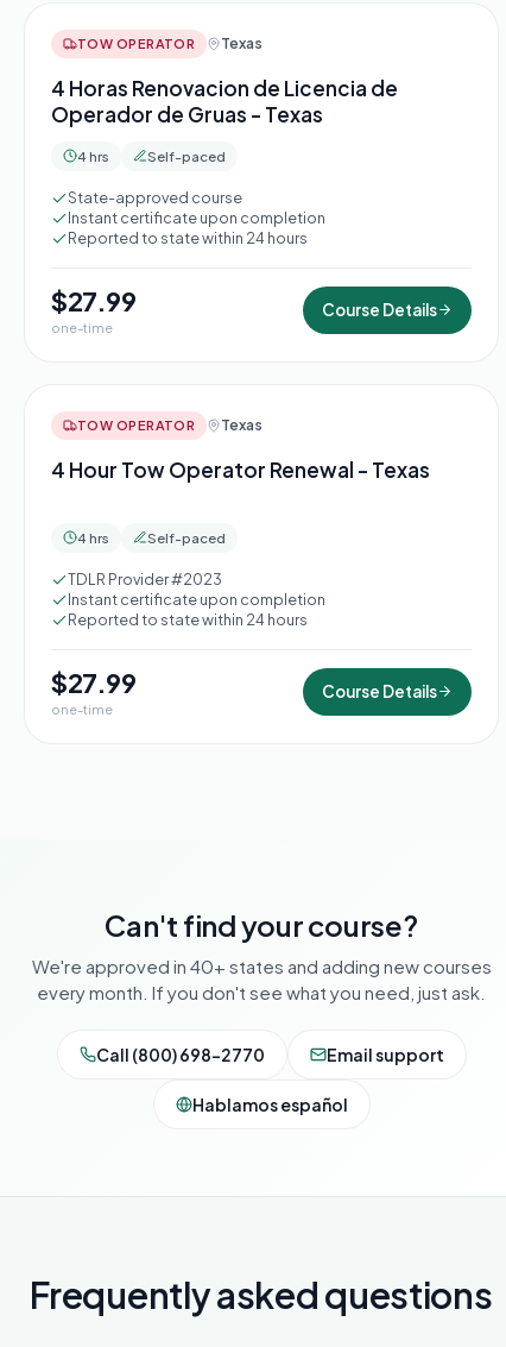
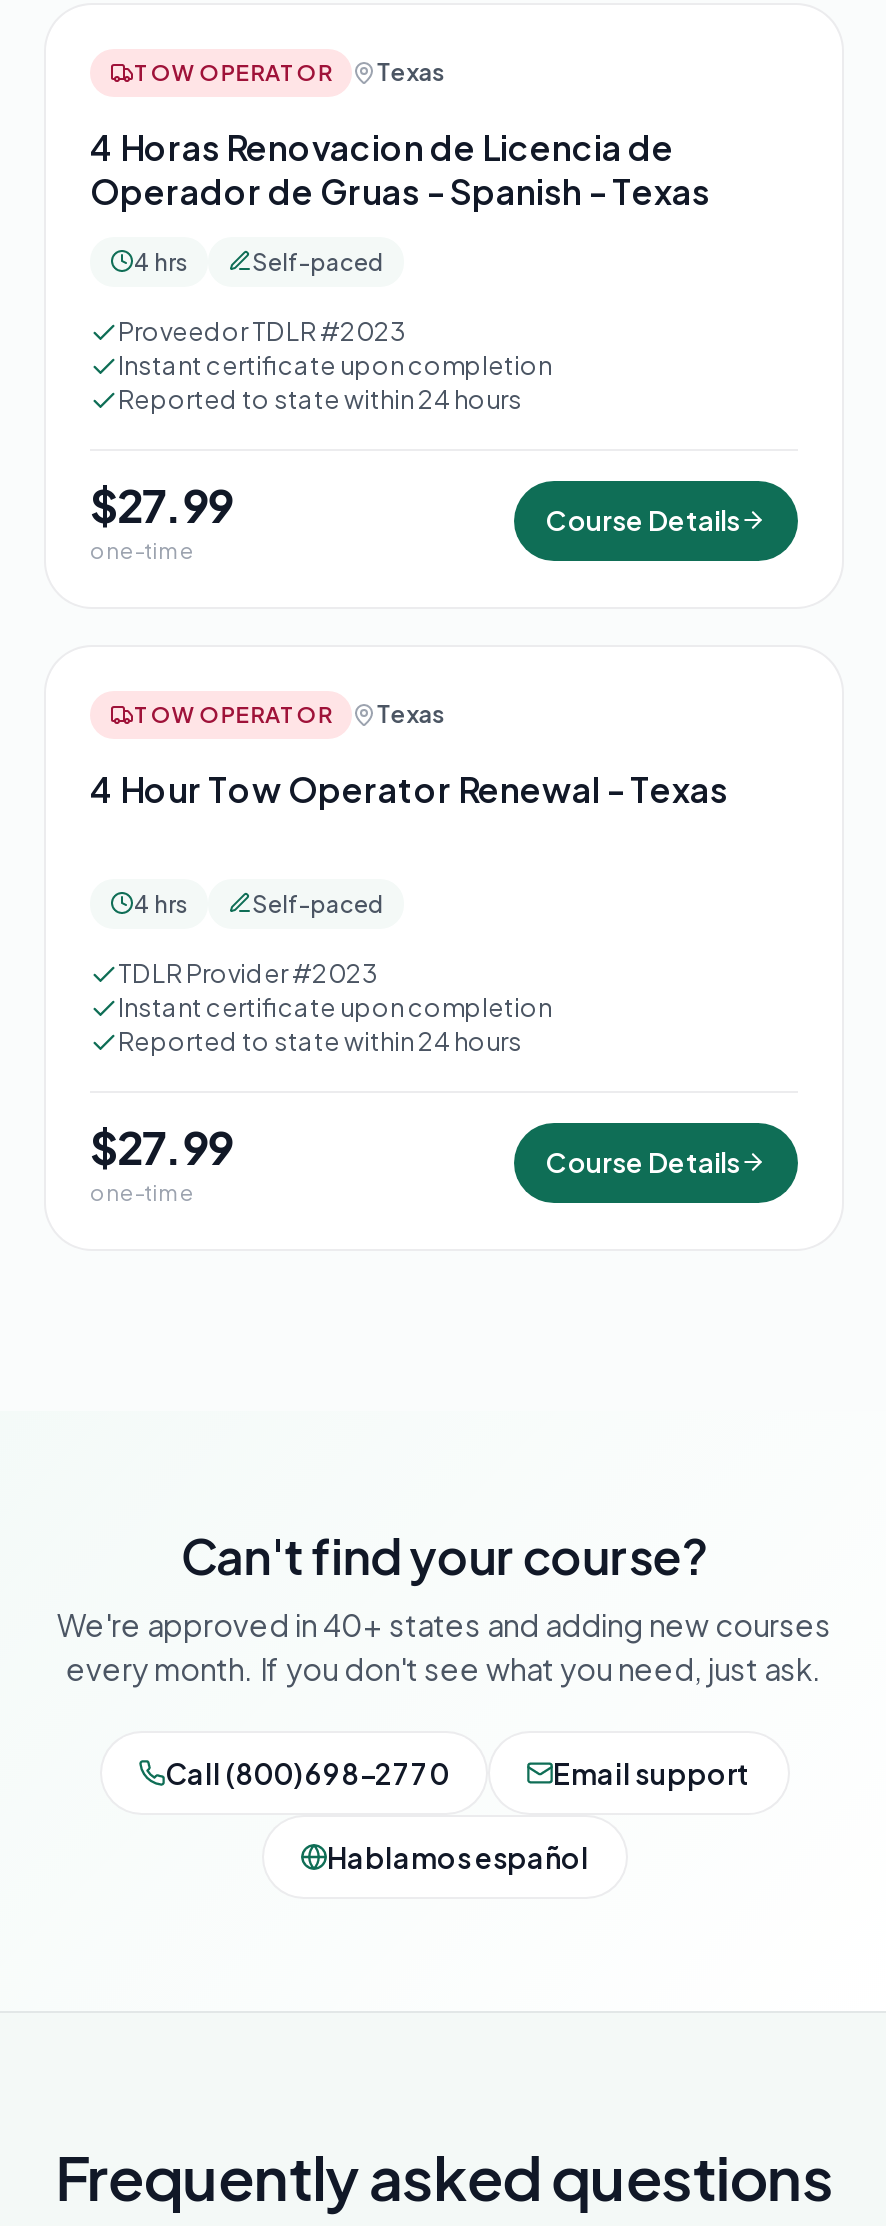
- Operador de Gruas - Texas
+ Operador de Gruas - Spanish - Texas

- State-approved course
+ Proveedor TDLR #2023
